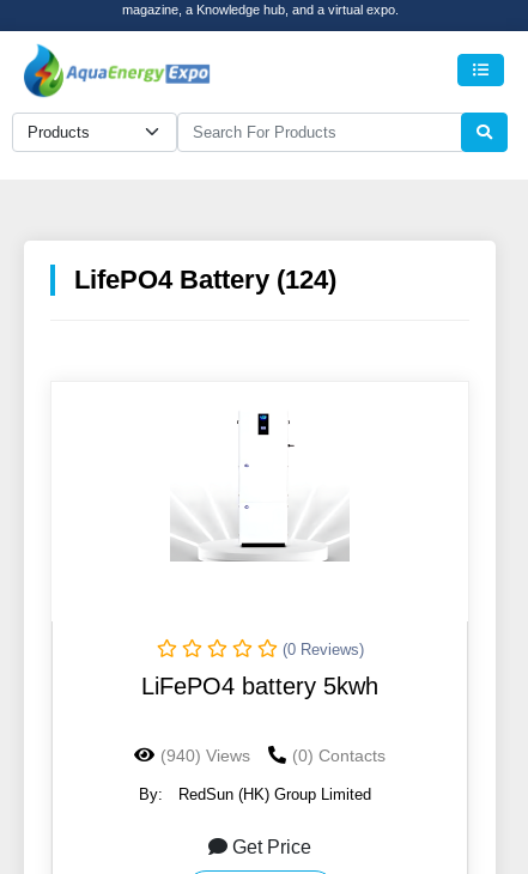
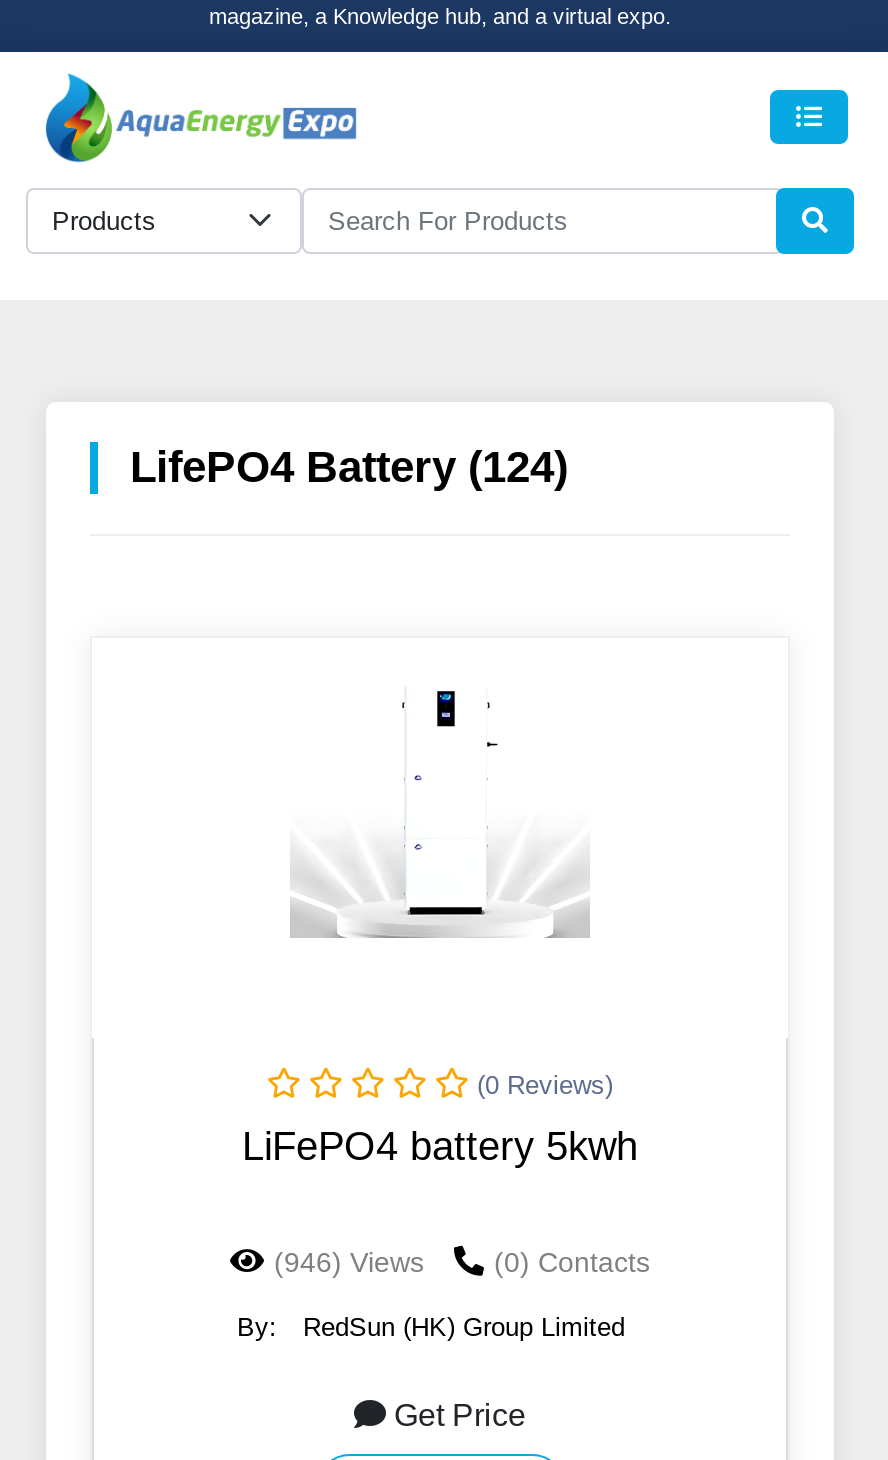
- (940) Views
+ (946) Views
